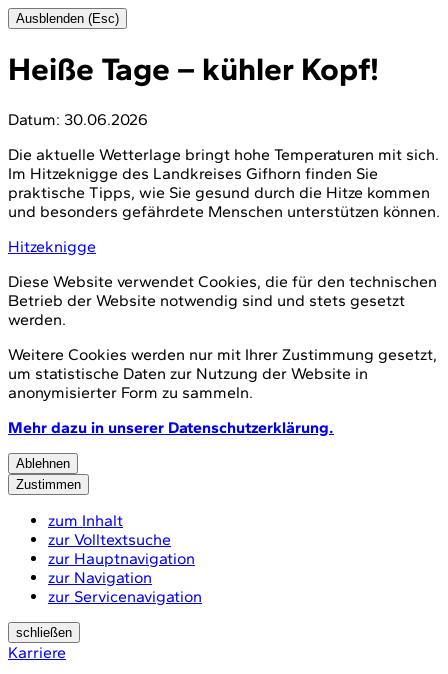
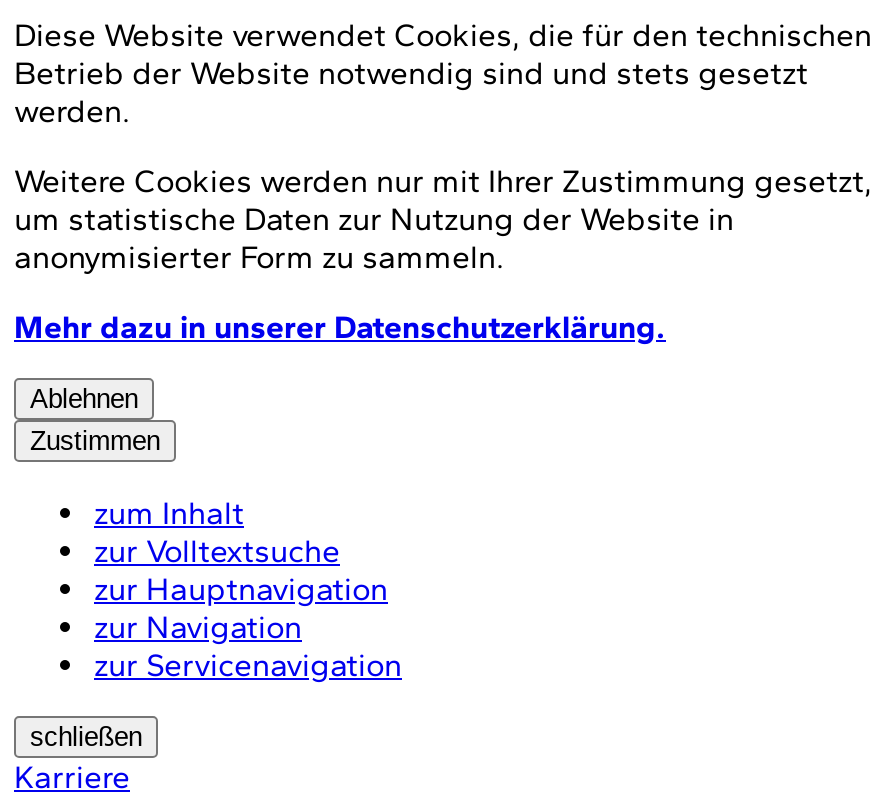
- Ausblenden (Esc)
- Heiße Tage – kühler Kopf!
- Datum: 30.06.2026
- Die aktuelle Wetterlage bringt hohe Temperaturen mit sich.
- Im Hitzeknigge des Landkreises Gifhorn finden Sie
- praktische Tipps, wie Sie gesund durch die Hitze kommen
- und besonders gefährdete Menschen unterstützen können.
- Hitzeknigge
